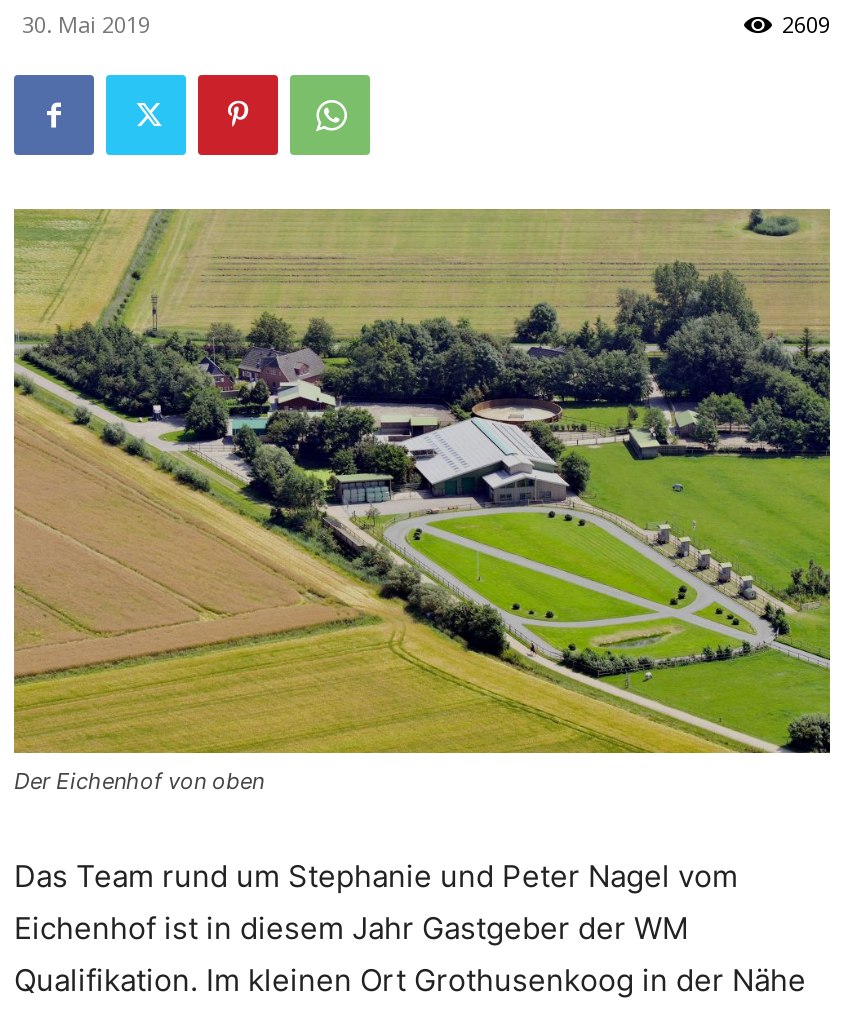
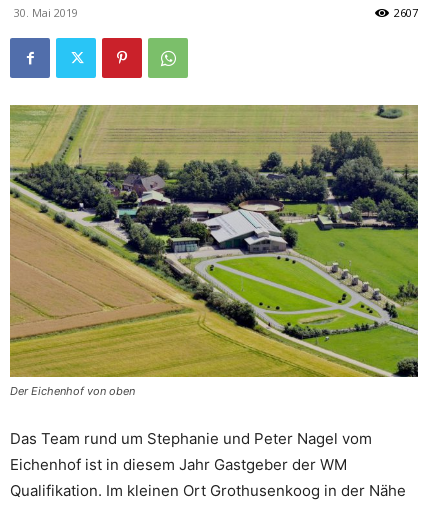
- 2609
+ 2607
